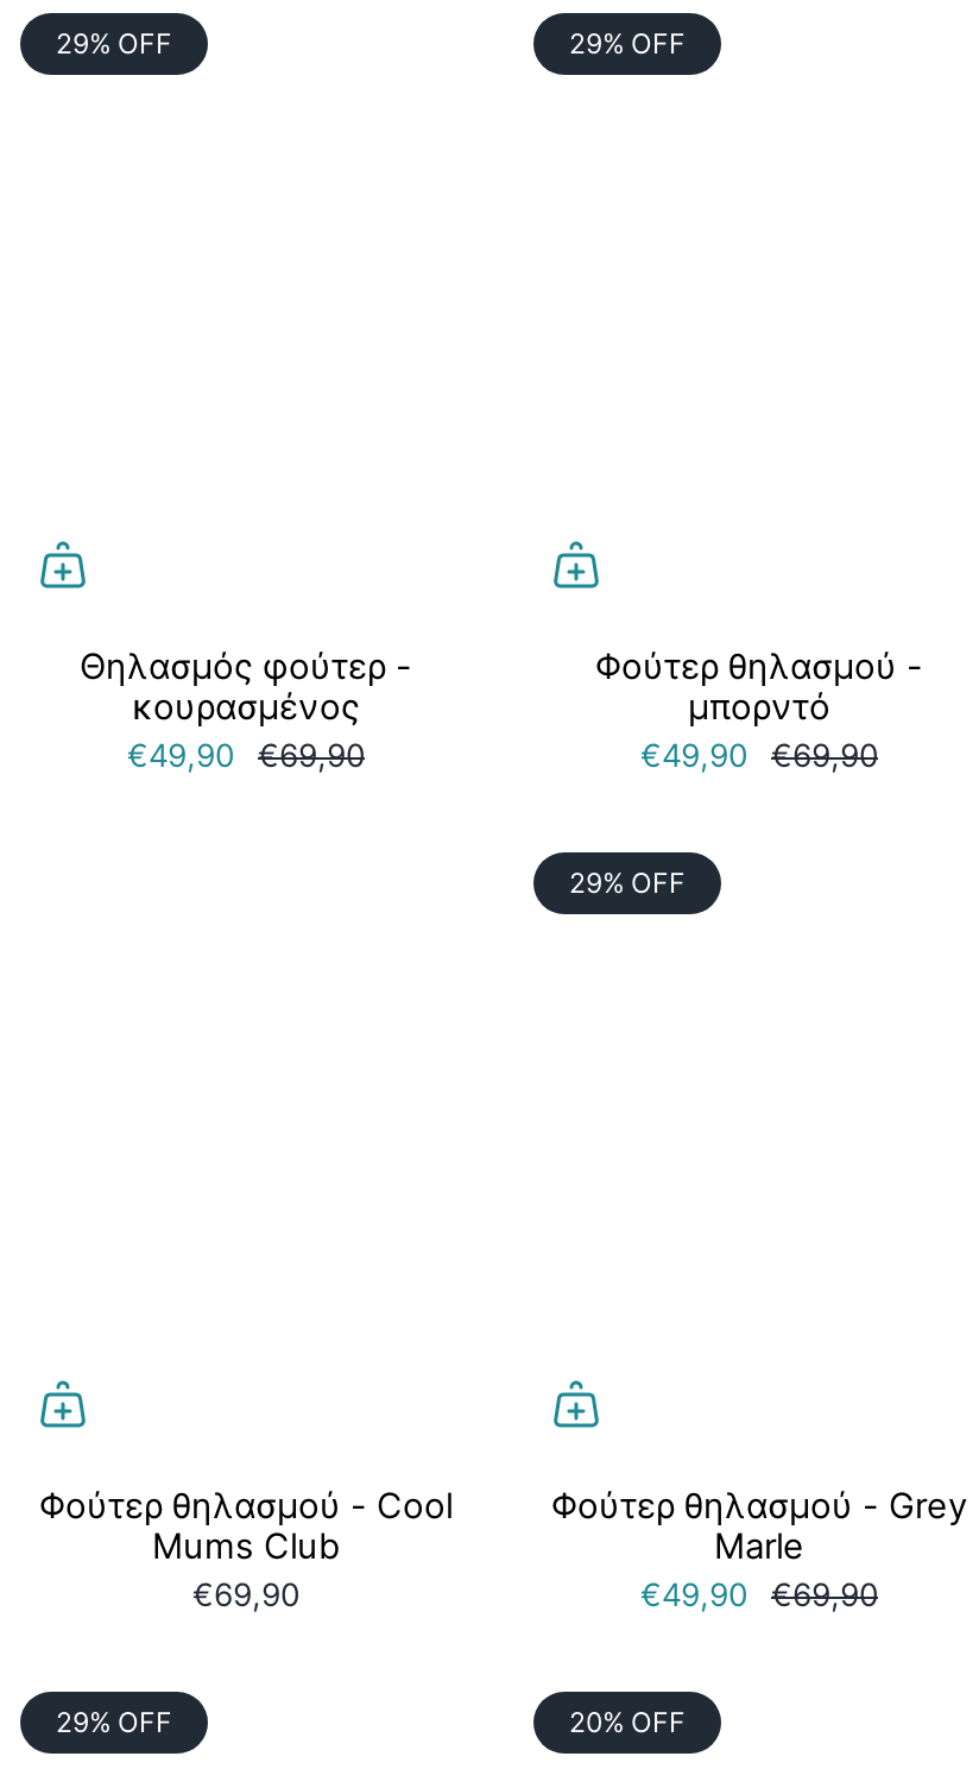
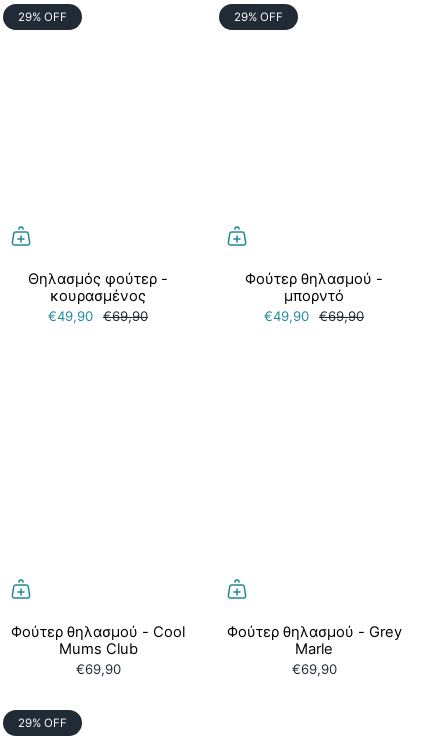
- 29% OFF

- €49,90 €69,90
+ €69,90

- 20% OFF
